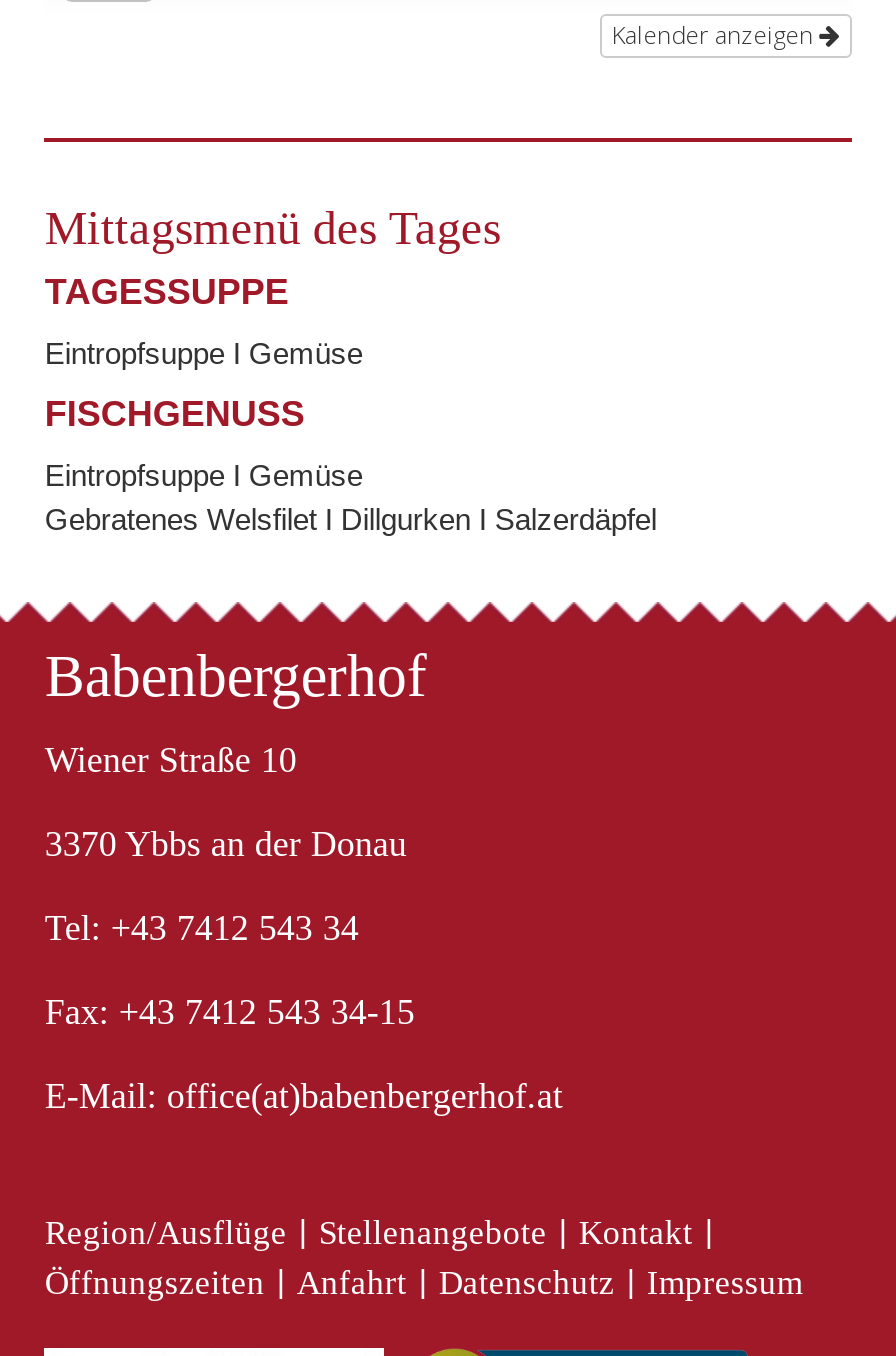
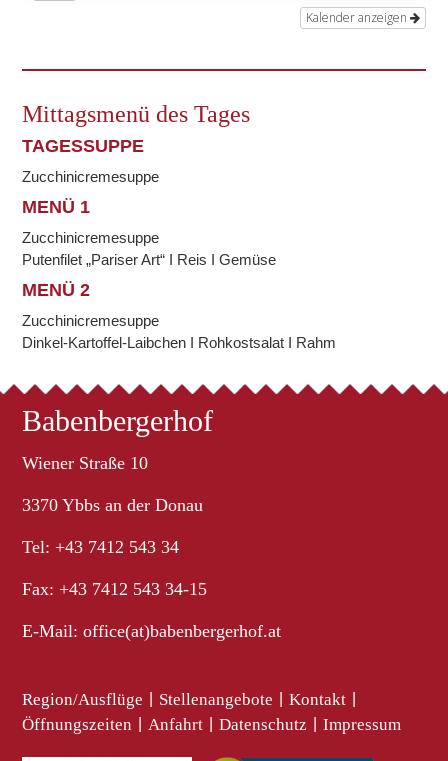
- Eintropfsuppe I Gemüse
- FISCHGENUSS
- Eintropfsuppe I Gemüse
- Gebratenes Welsfilet I Dillgurken I Salzerdäpfel
+ Zucchinicremesuppe
+ MENÜ 1
+ Zucchinicremesuppe
+ Putenfilet „Pariser Art“ I Reis I Gemüse
+ MENÜ 2
+ Zucchinicremesuppe
+ Dinkel-Kartoffel-Laibchen I Rohkostsalat I Rahm
